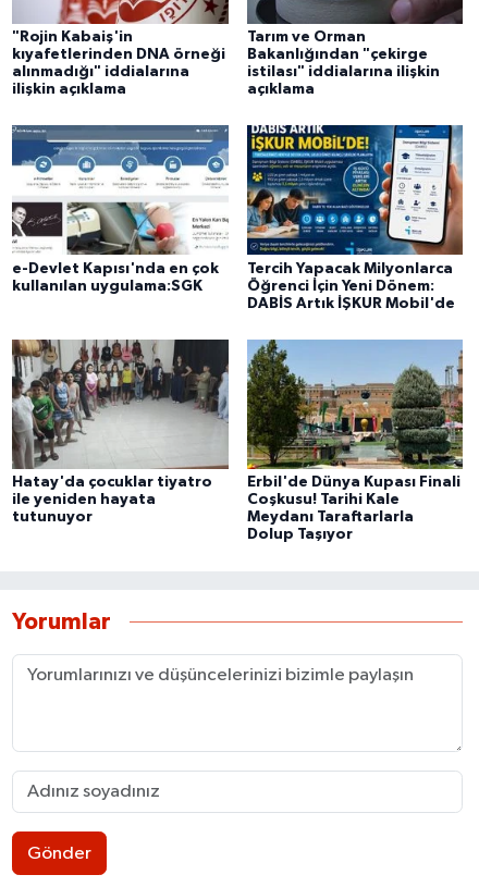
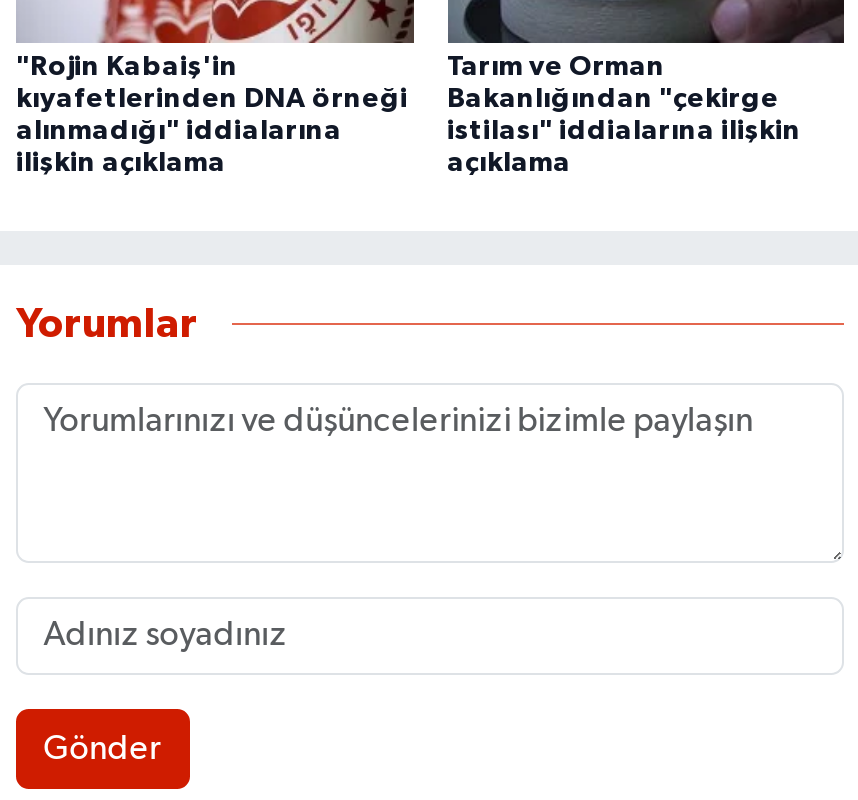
- [image]

- [image]
- Tercih Yapacak Milyonlarca
- Öğrenci İçin Yeni Dönem:
- DABİS Artık İŞKUR Mobil'de

- [image]
- e-Devlet Kapısı'nda en çok
- kullanılan uygulama:SGK

- [image]
- Hatay'da çocuklar tiyatro
- ile yeniden hayata
- tutunuyor

- [image]
- Erbil'de Dünya Kupası Finali
- Coşkusu! Tarihi Kale
- Meydanı Taraftarlarla
- Dolup Taşıyor
